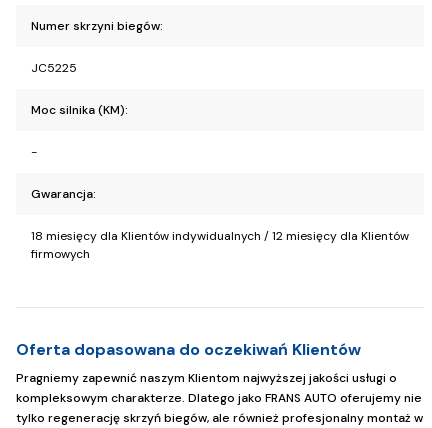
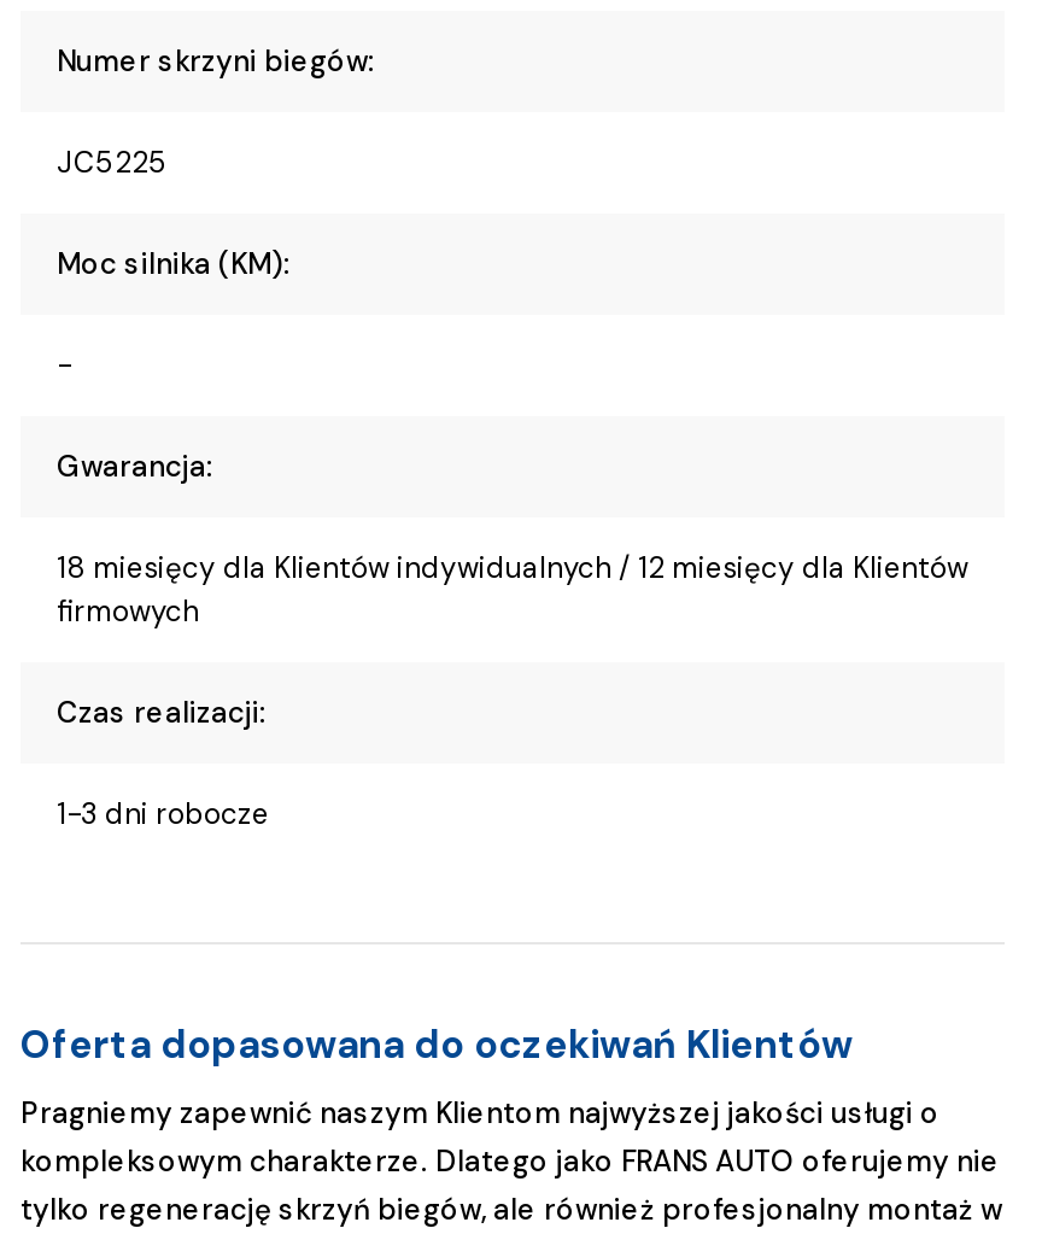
+ Czas realizacji:
+ 1-3 dni robocze
